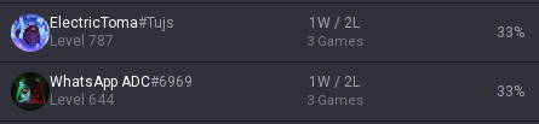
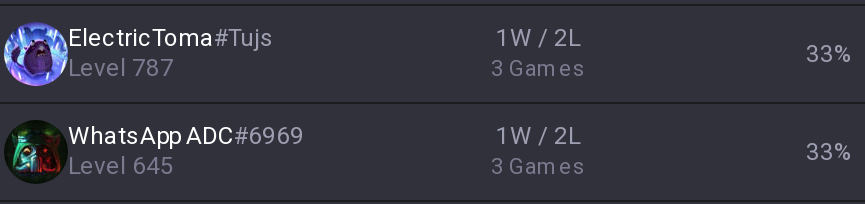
- Level 644
+ Level 645
